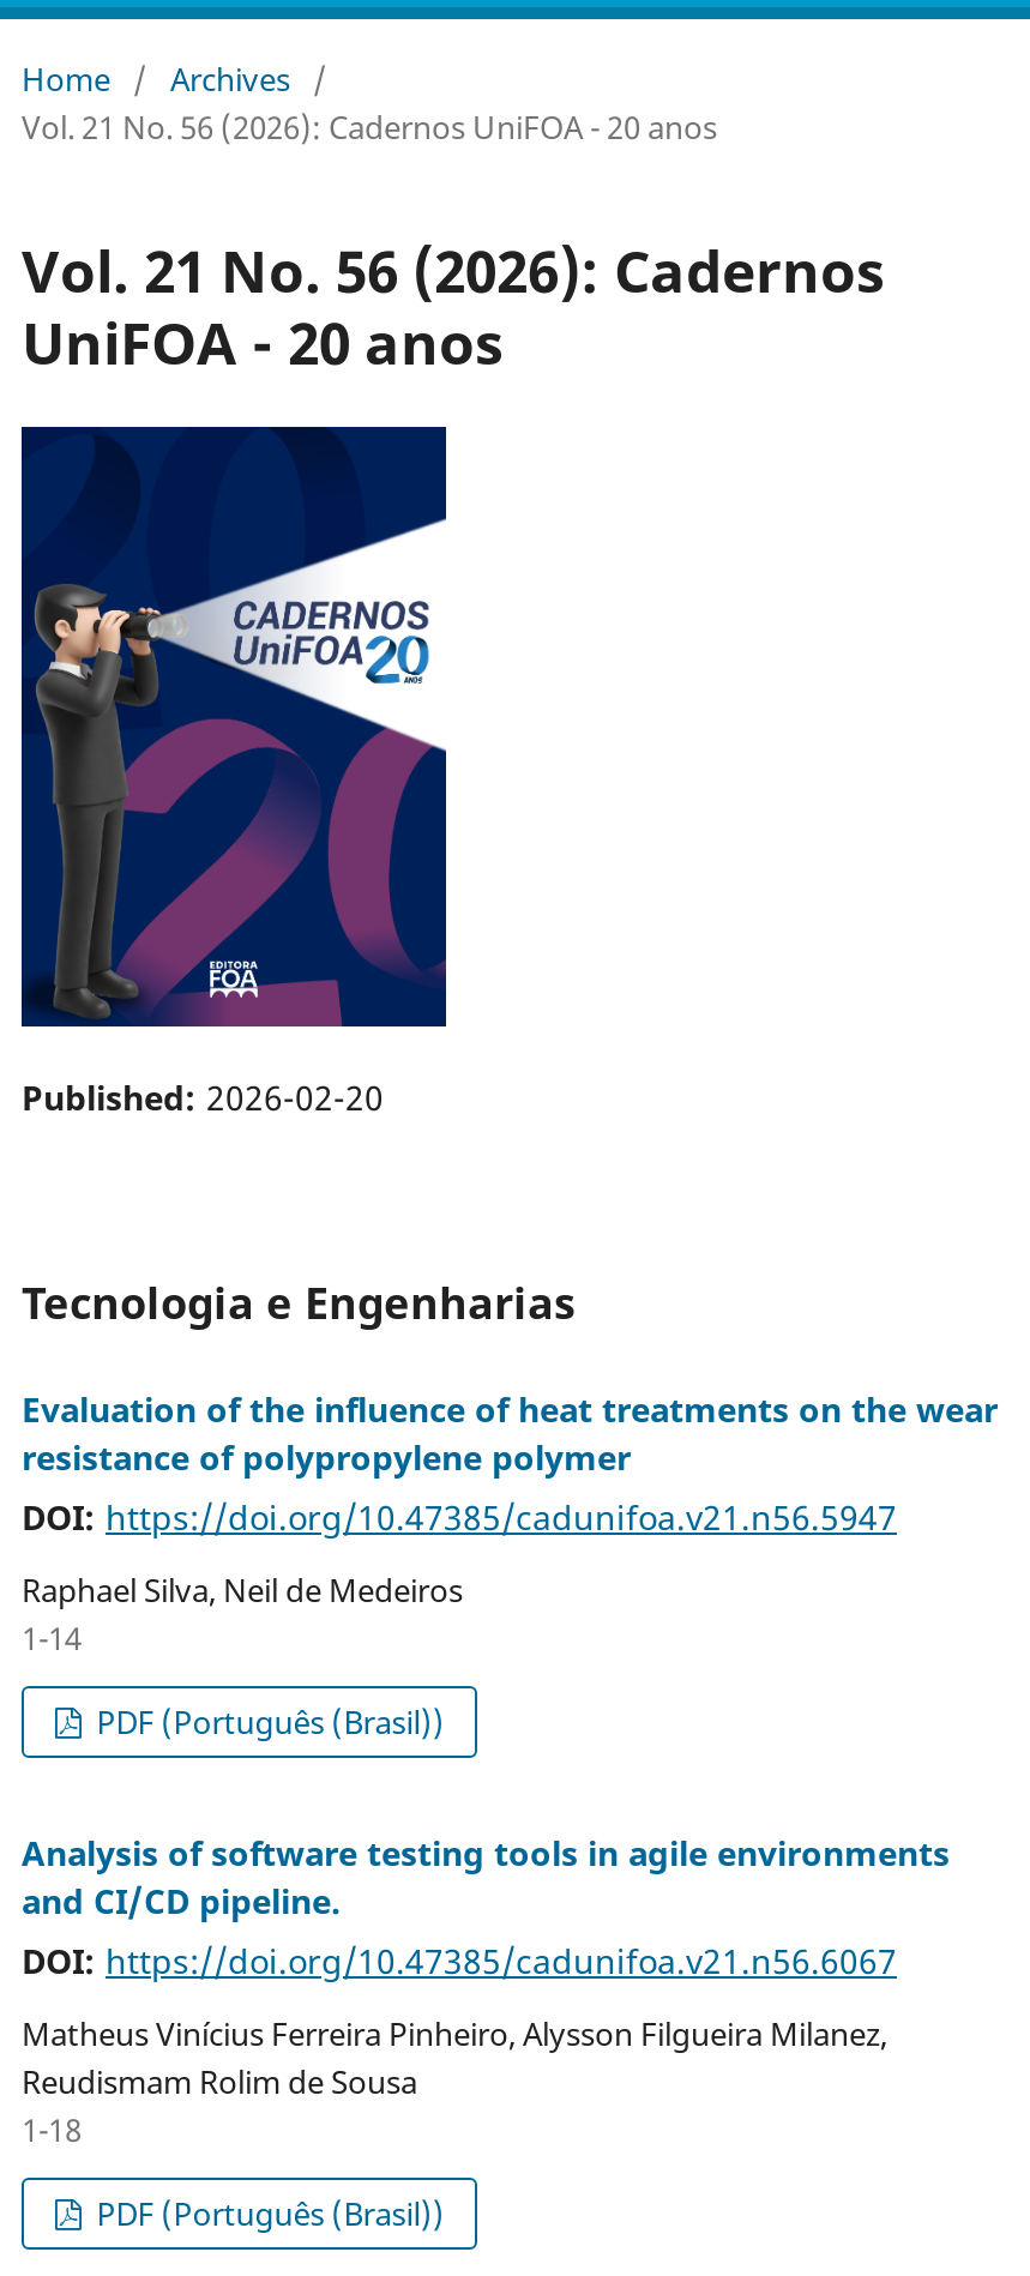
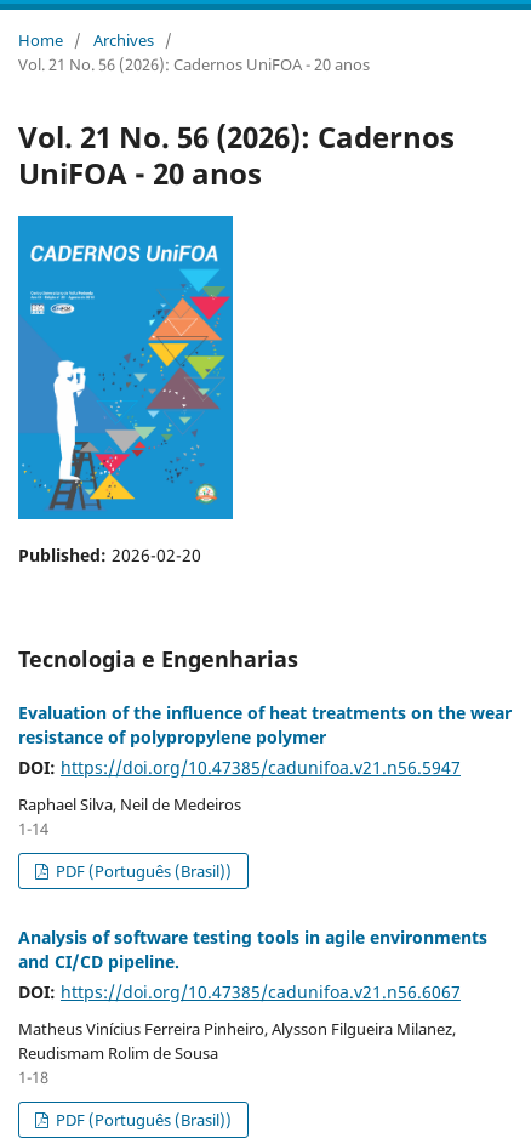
- [image]
+ [image]
